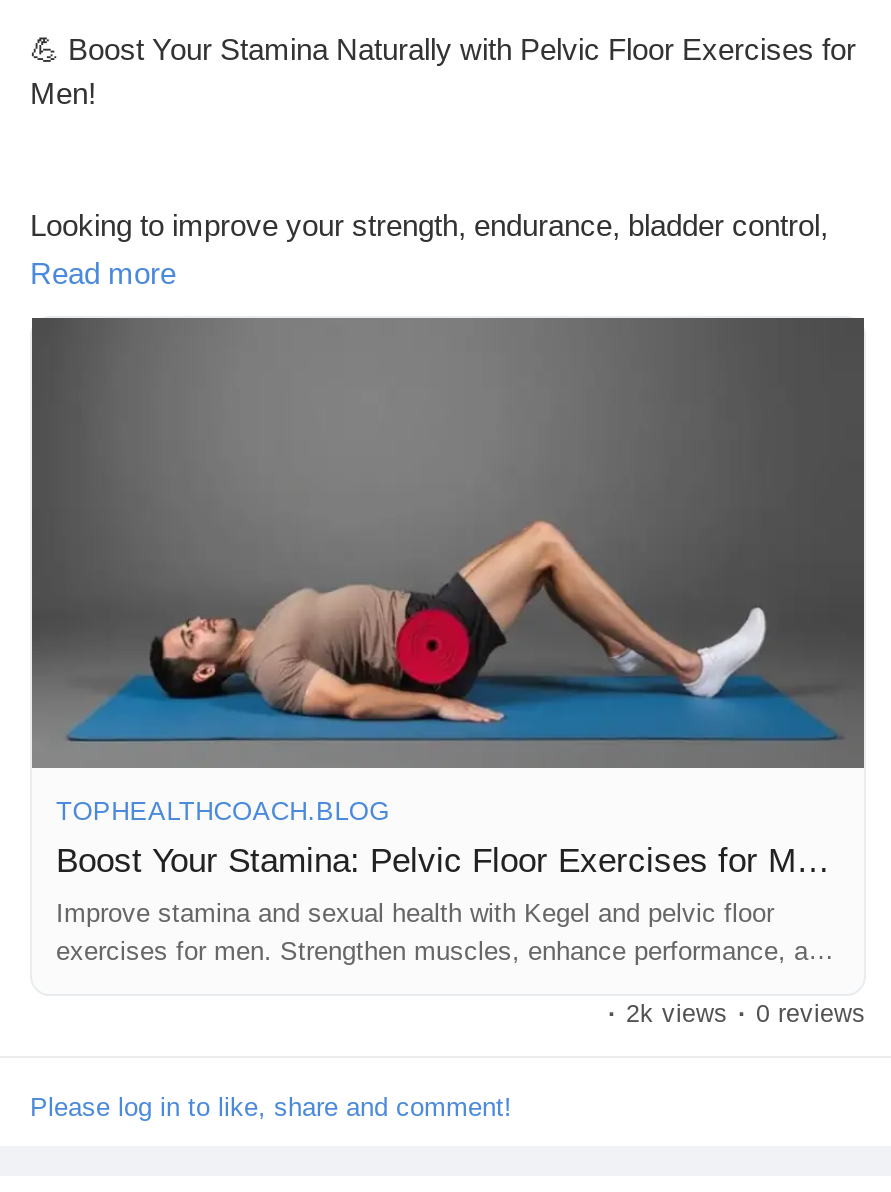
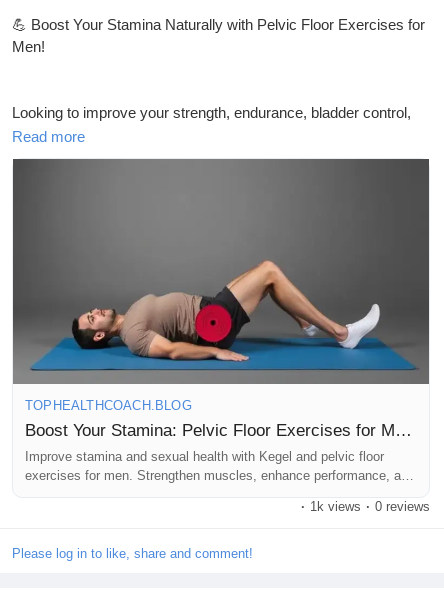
- · 2k views · 0 reviews
+ · 1k views · 0 reviews
